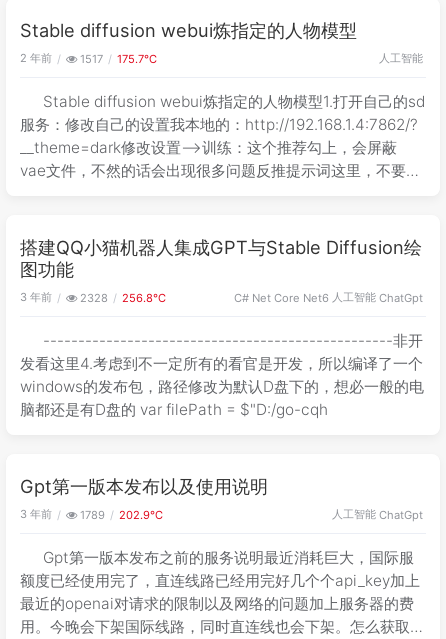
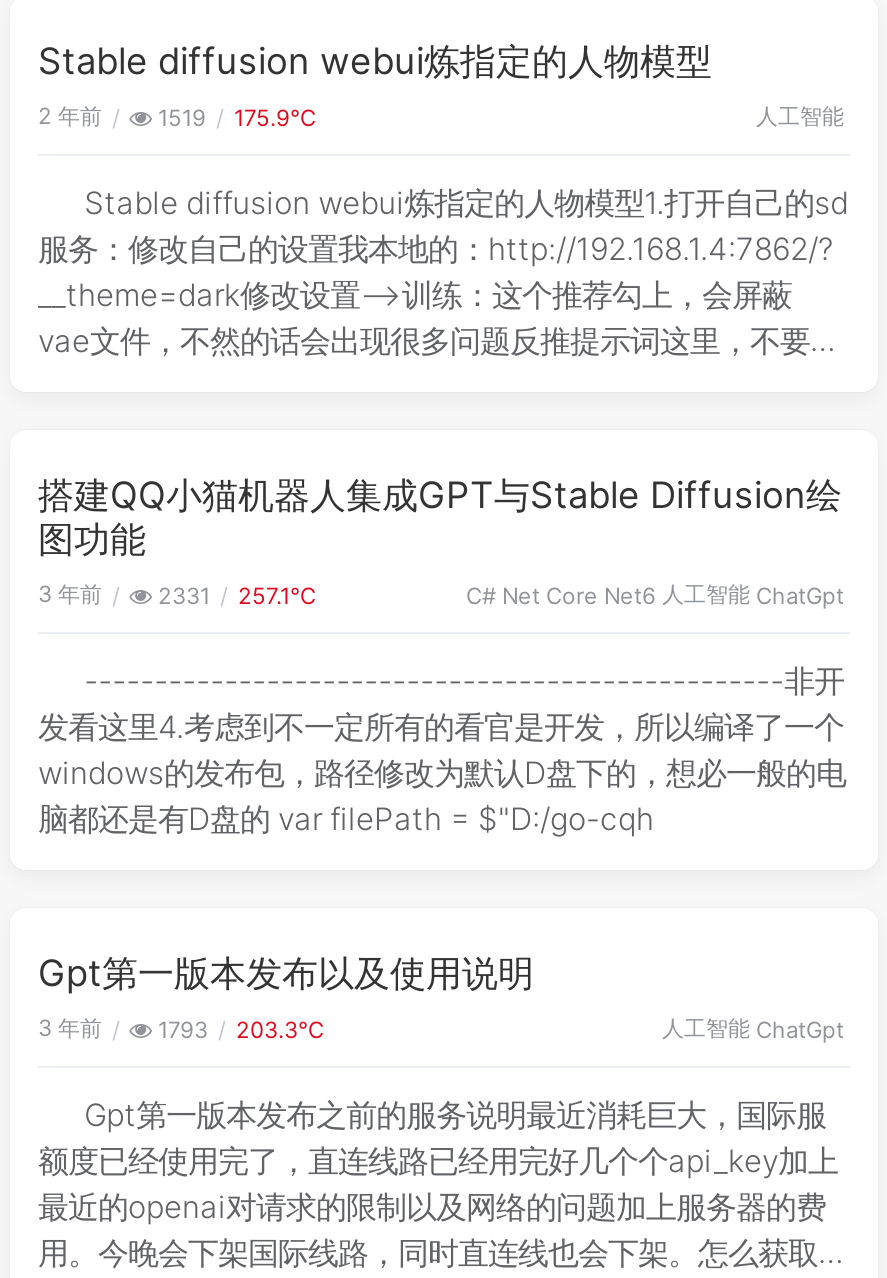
- 1517
+ 1519

- 175.7℃
+ 175.9℃

- 2328
+ 2331

- 256.8℃
+ 257.1℃

- 1789
+ 1793

- 202.9℃
+ 203.3℃
